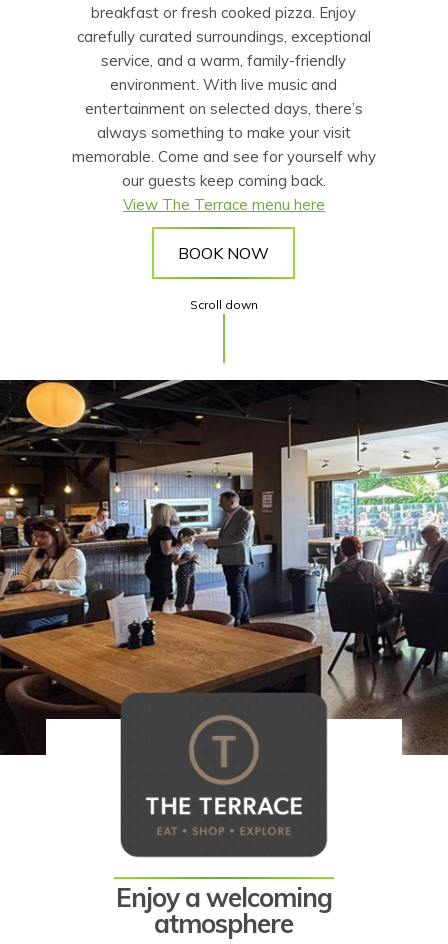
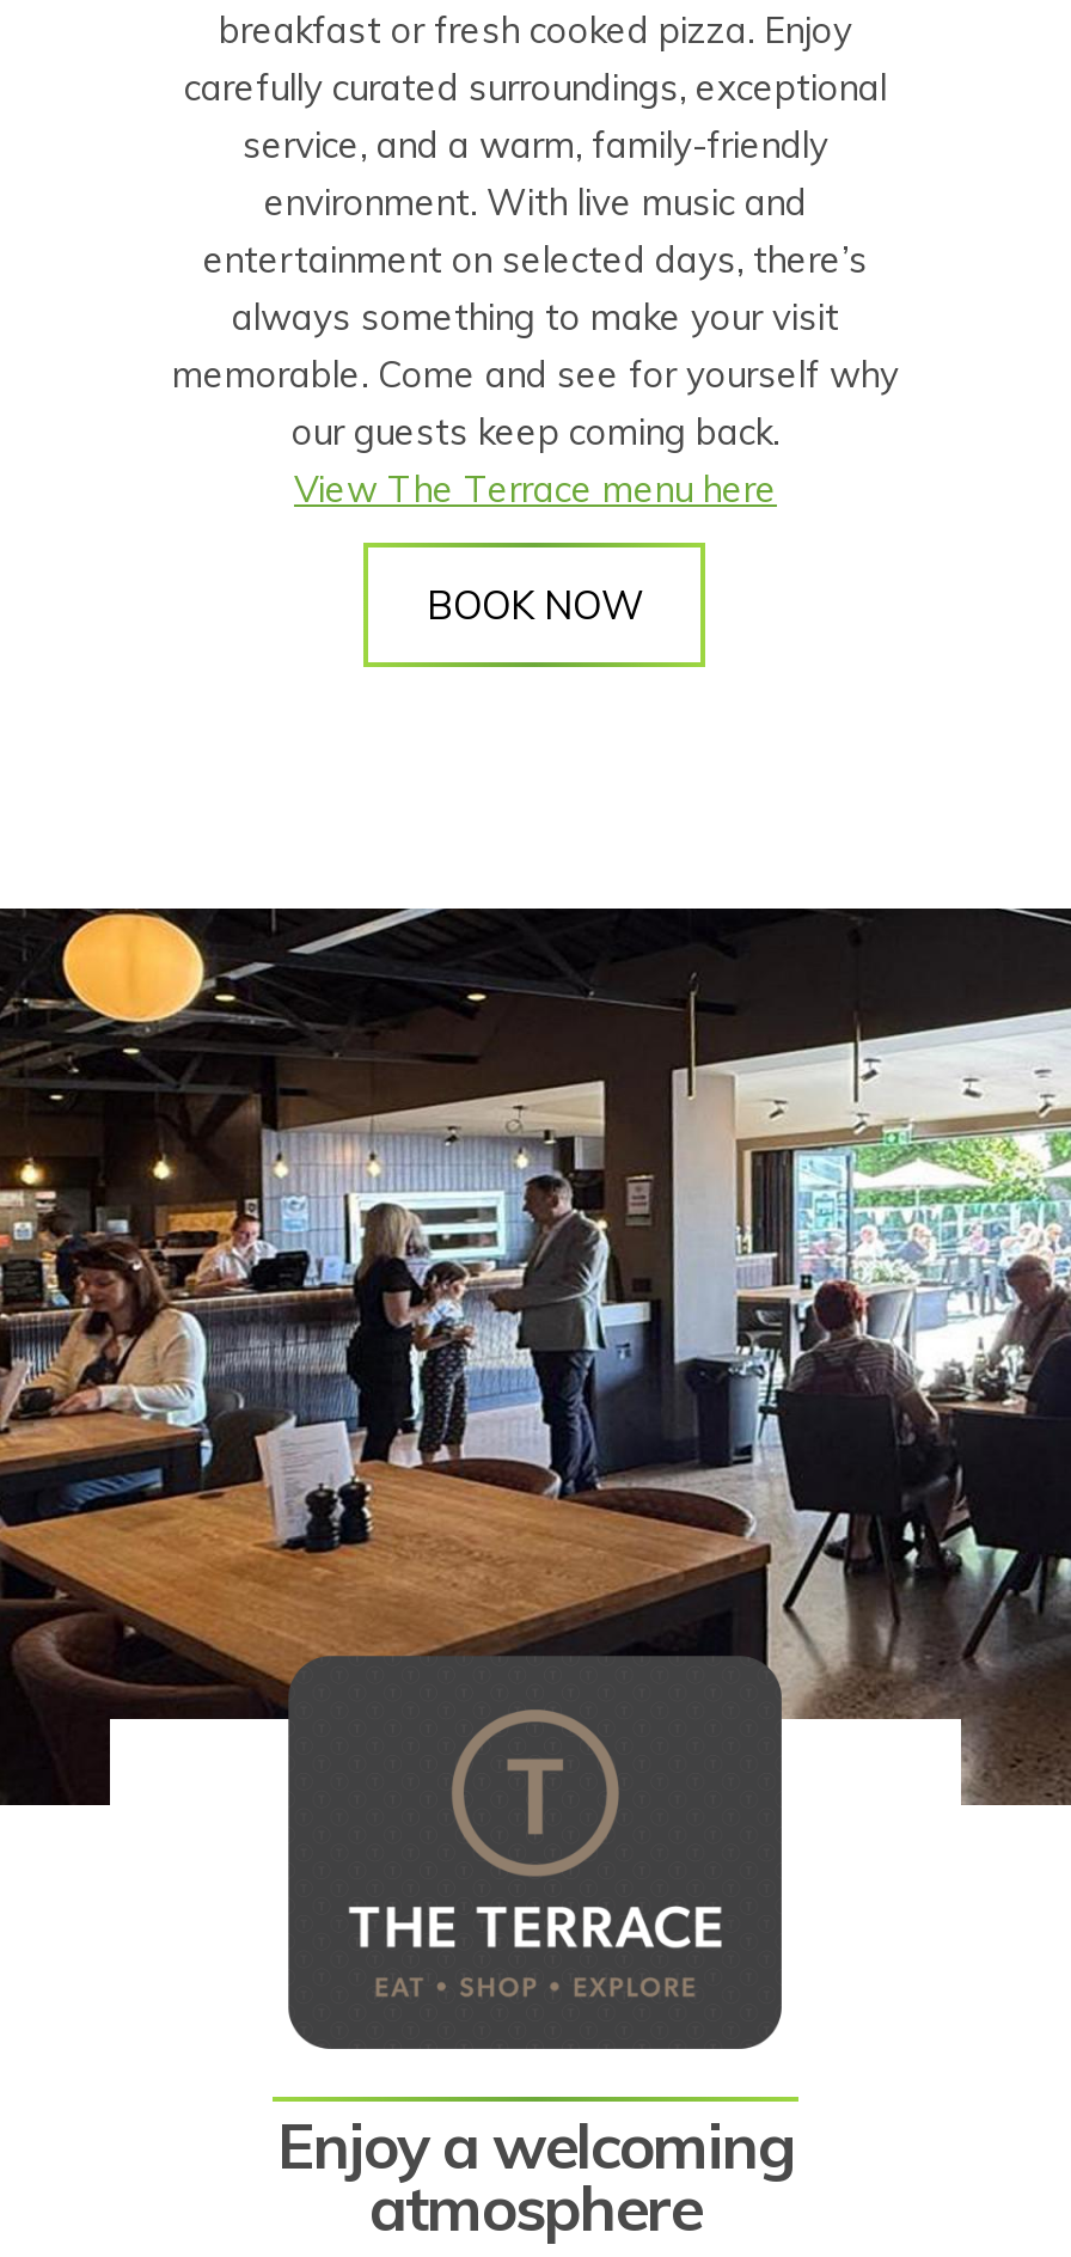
- Scroll down
